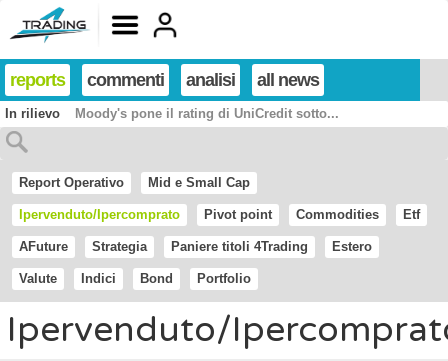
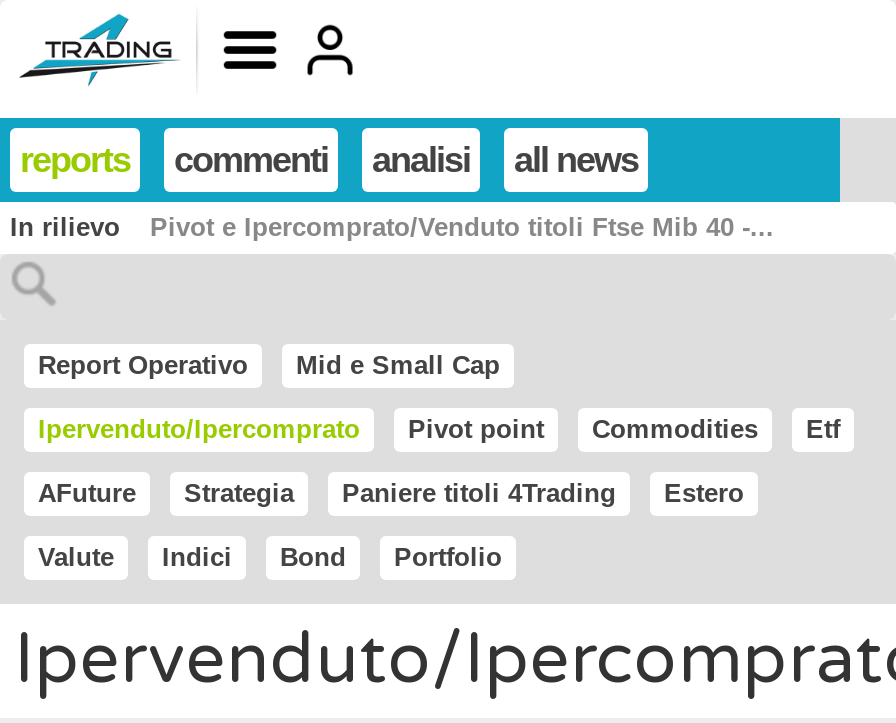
- Moody's pone il rating di UniCredit sotto...
+ Pivot e Ipercomprato/Venduto titoli Ftse Mib 40 -...
